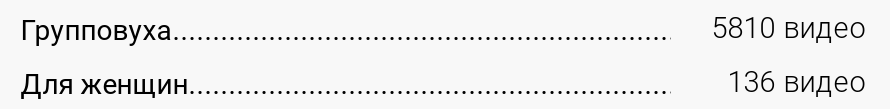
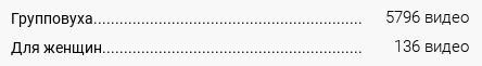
- 5810 видео
+ 5796 видео
